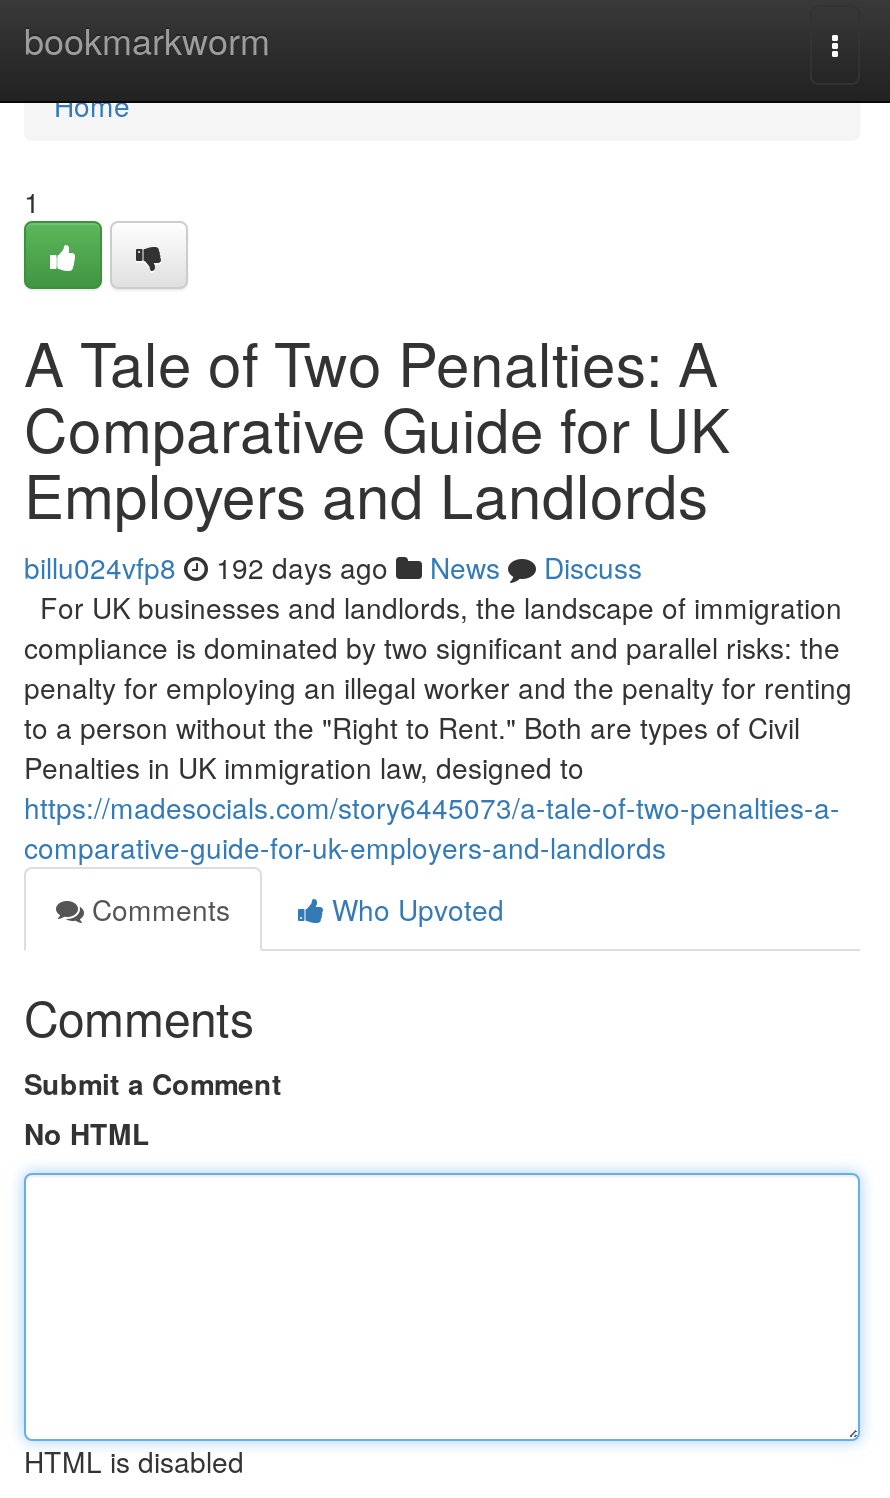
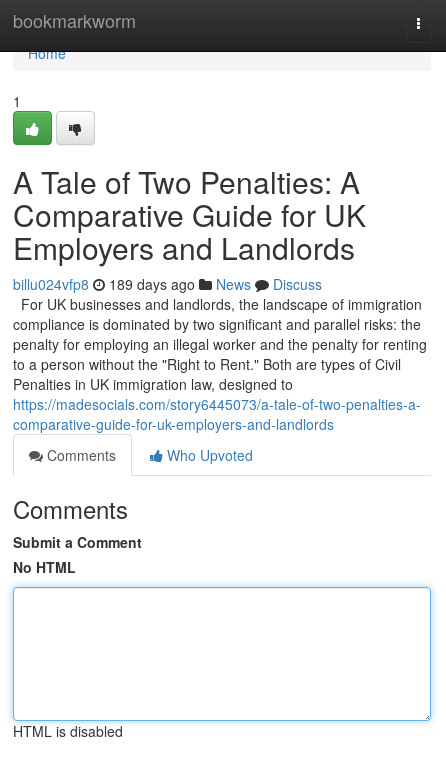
- billu024vfp8 192 days ago News Discuss
+ billu024vfp8 189 days ago News Discuss
